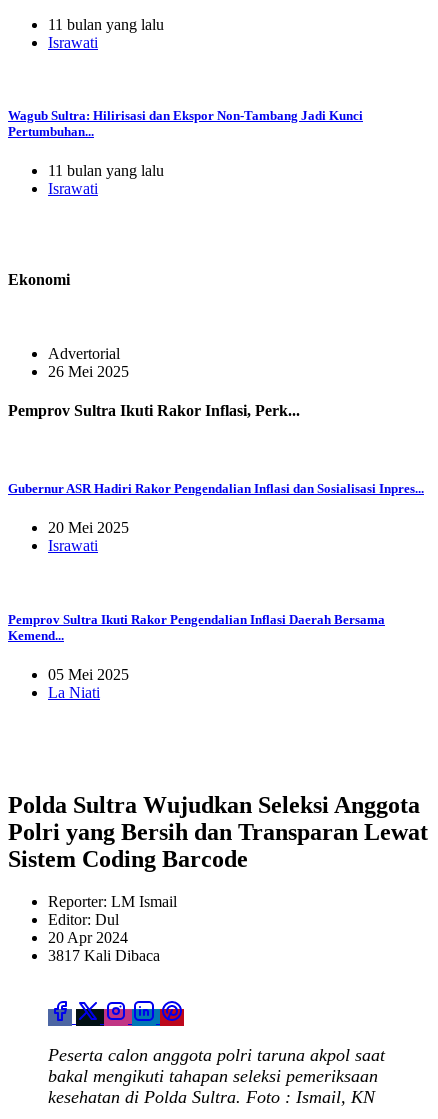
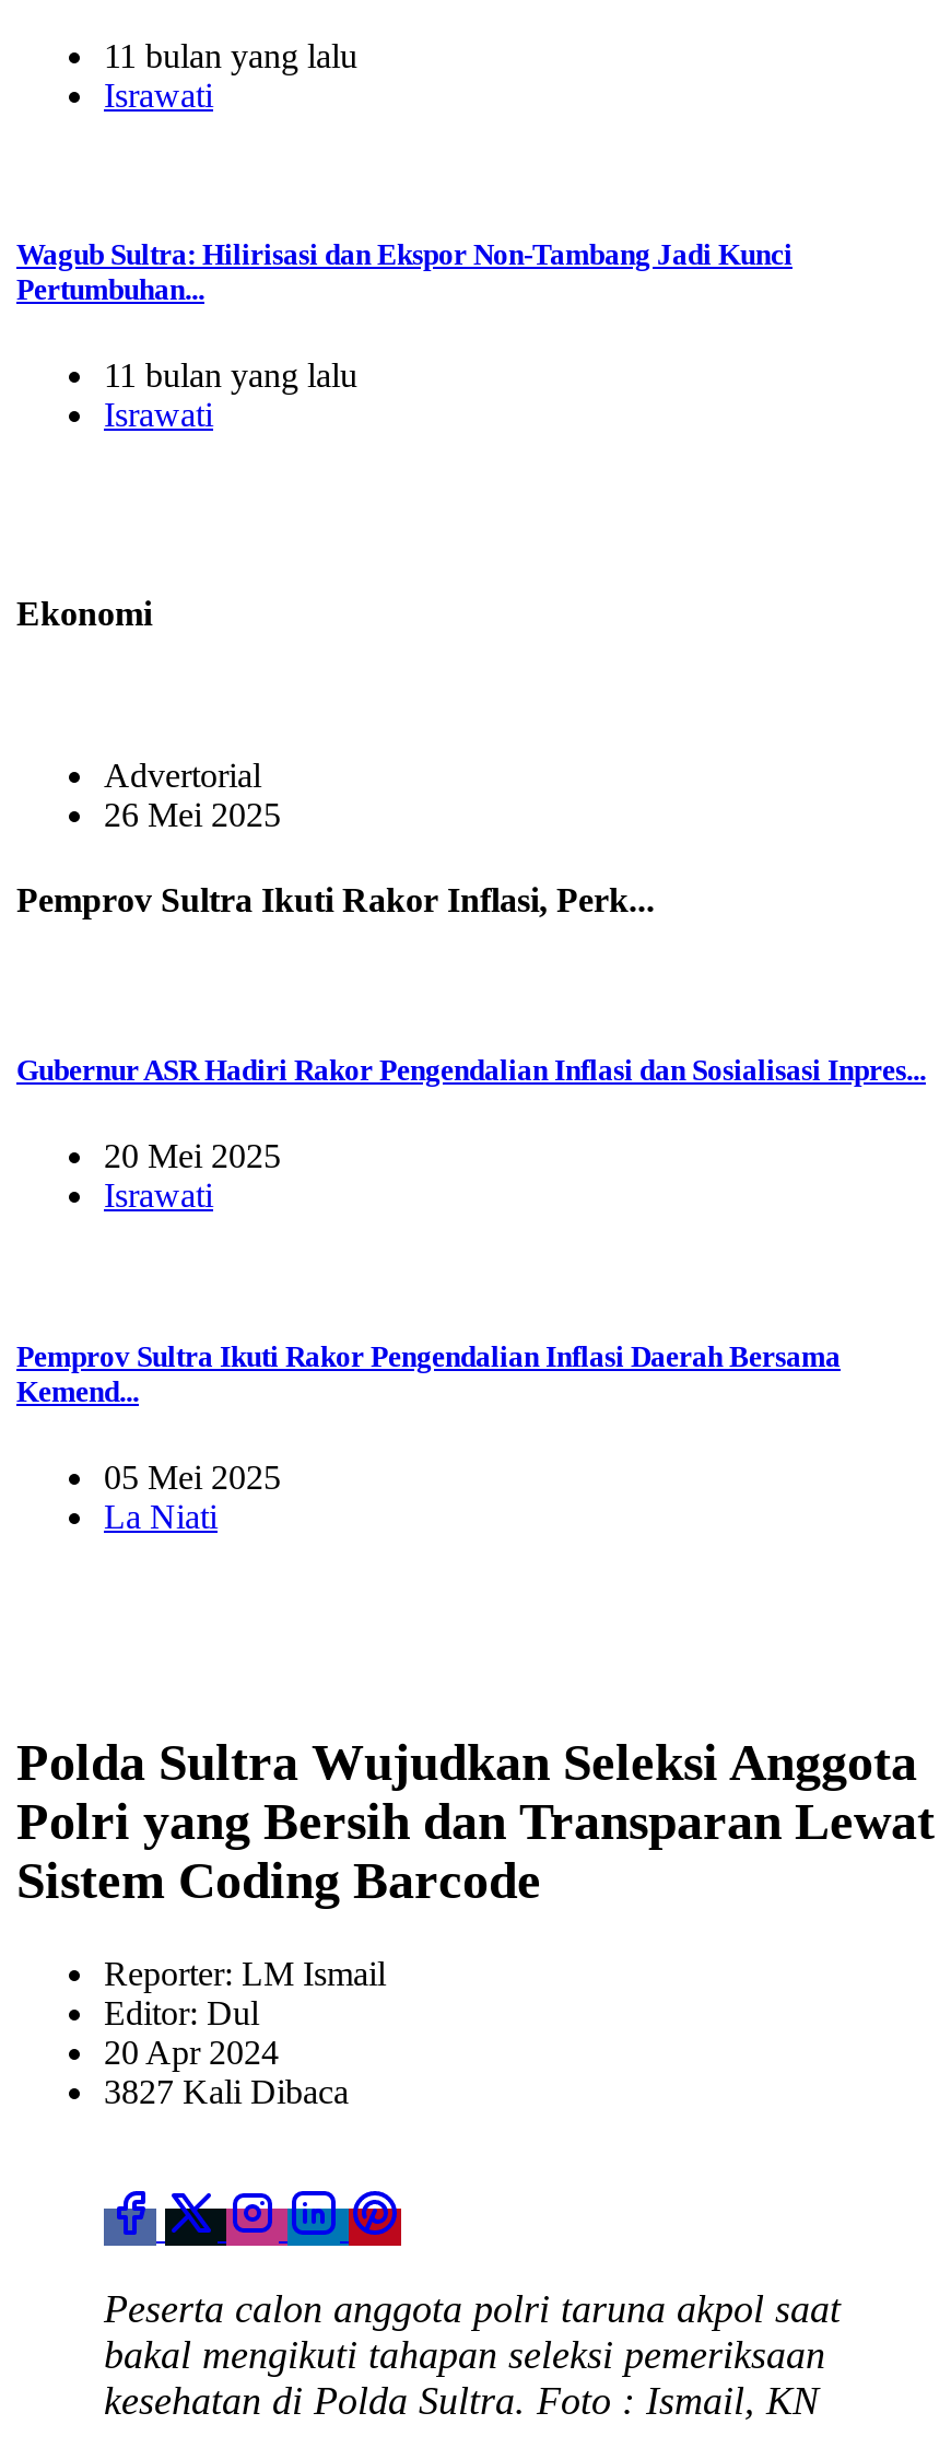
- 3817 Kali Dibaca
+ 3827 Kali Dibaca
